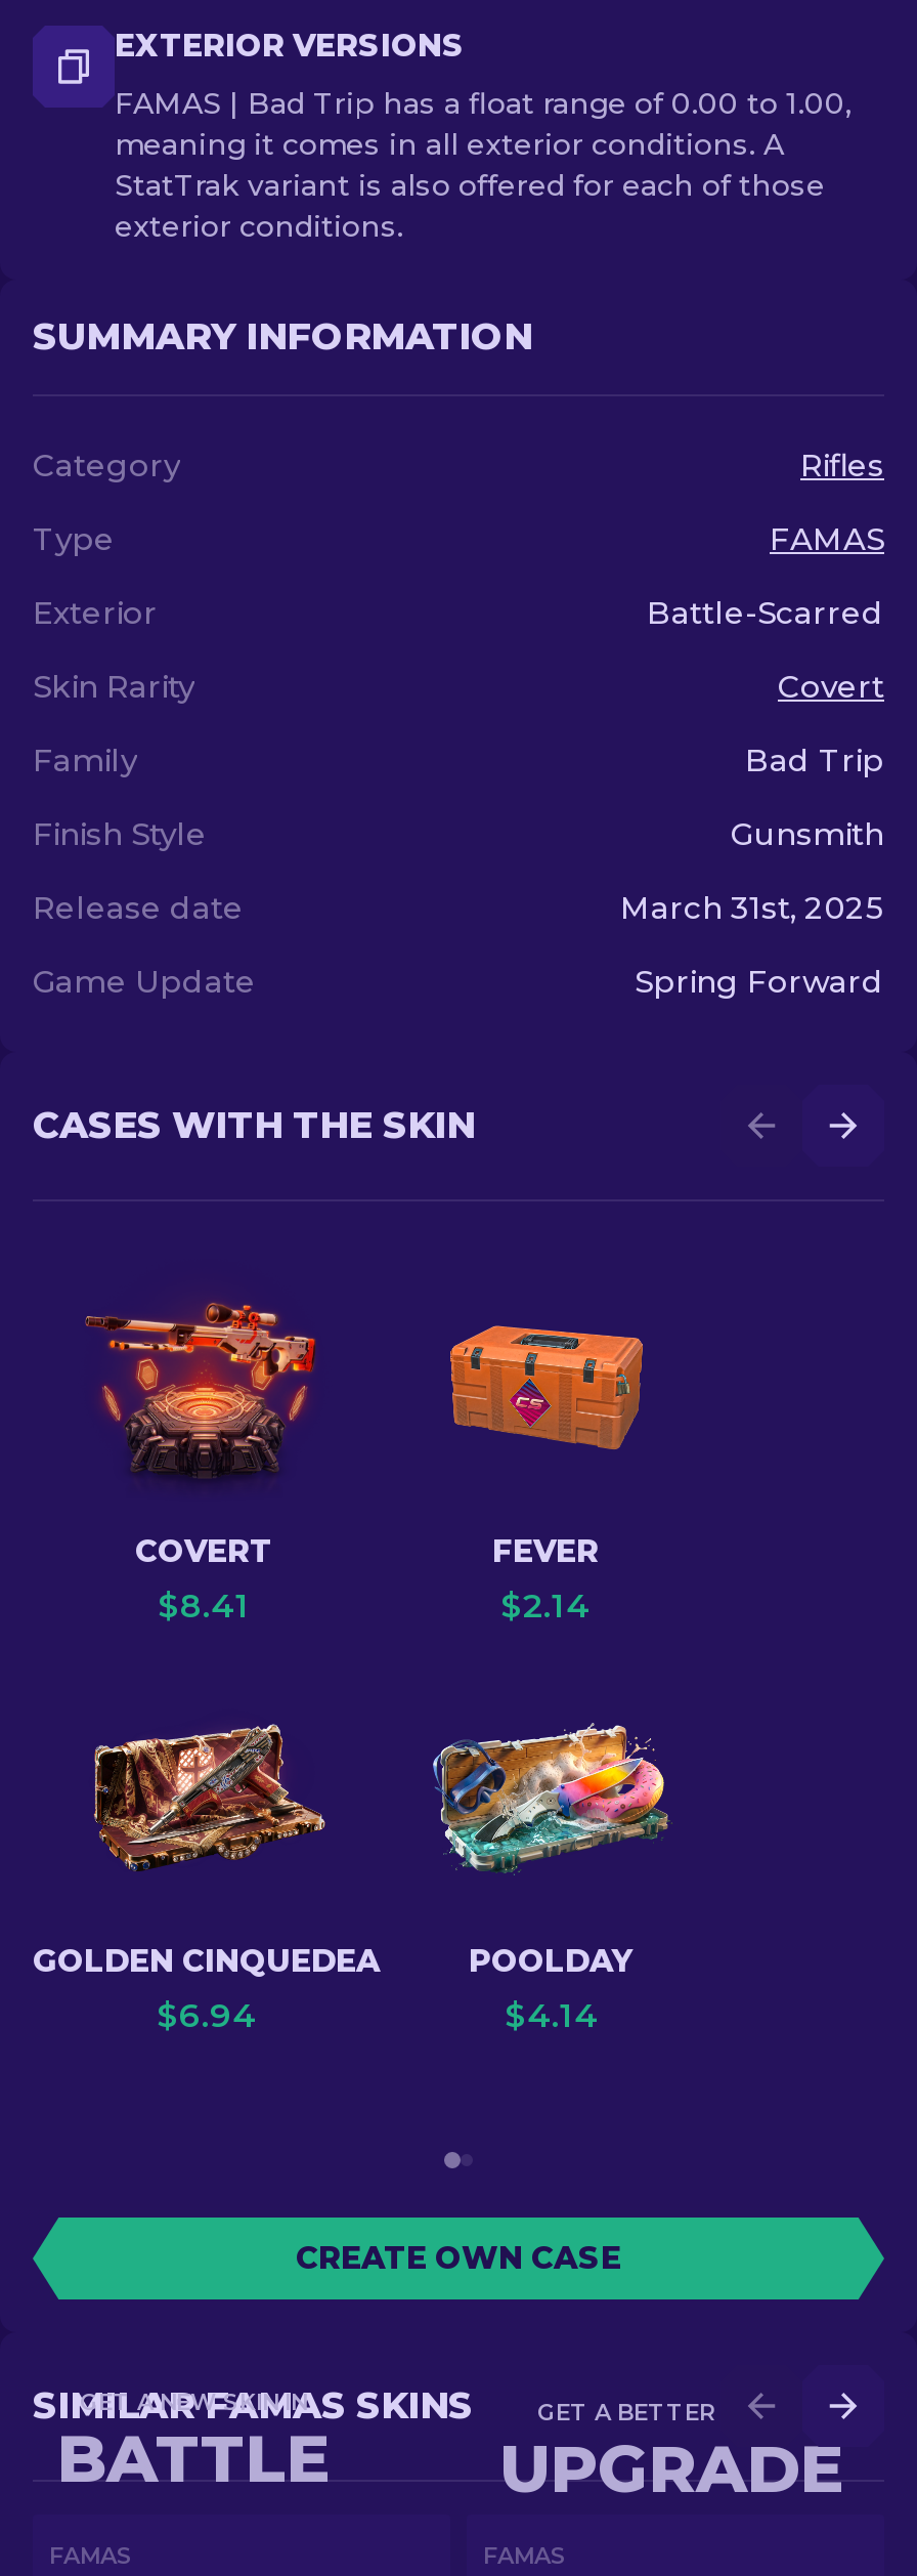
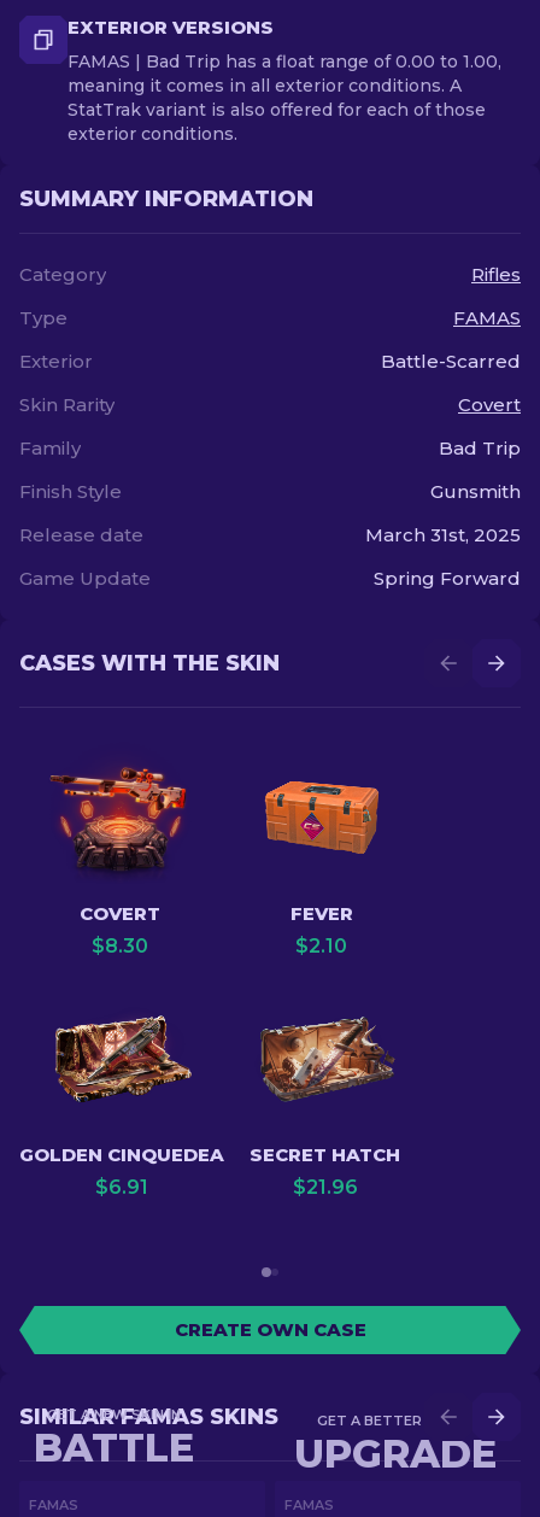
- $8.41
+ $8.30

- $2.14
+ $2.10

- [image]
- POOLDAY
- $4.14
+ [image]
+ SECRET HATCH
+ $21.96

- $6.94
+ $6.91
